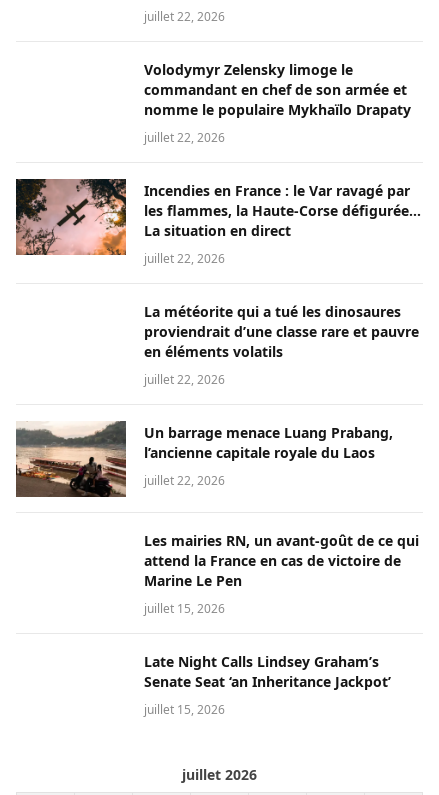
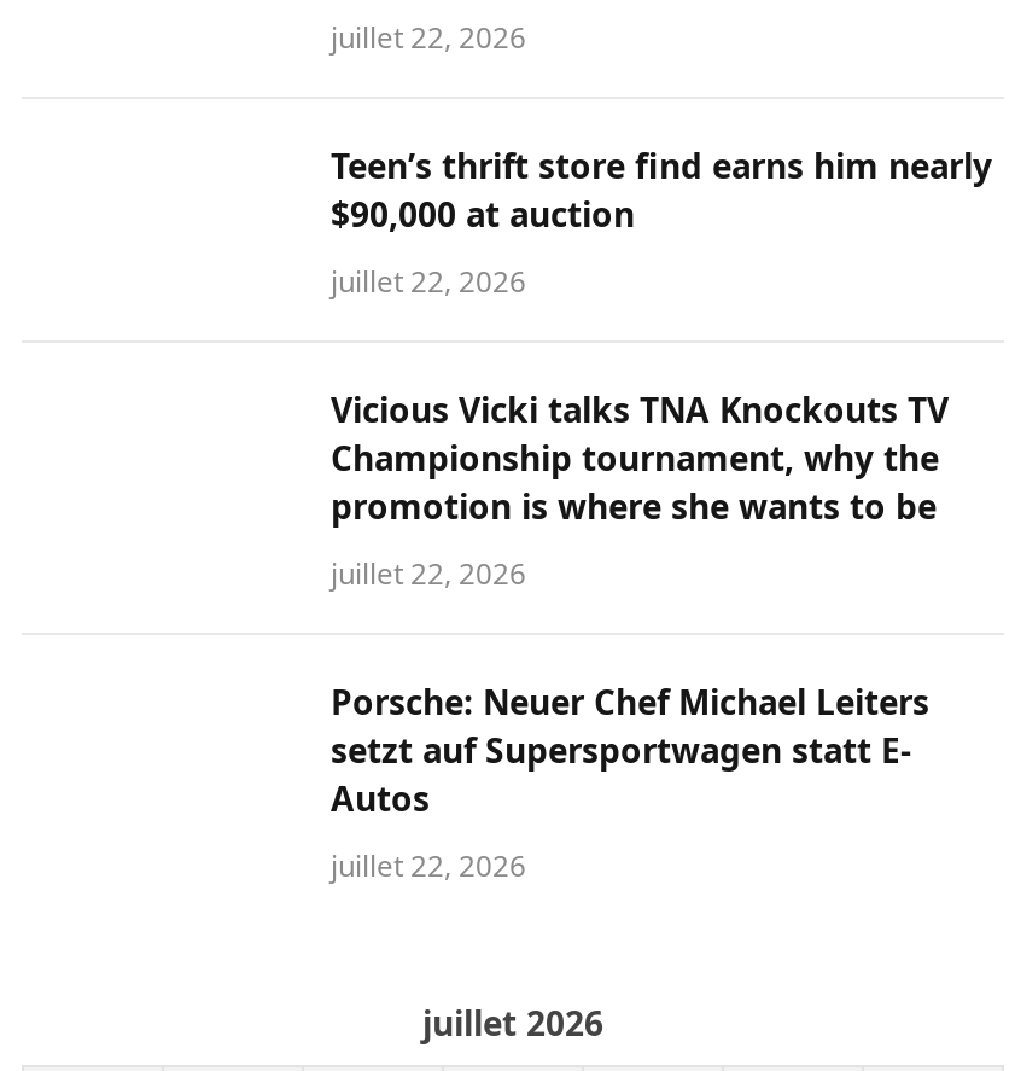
- Volodymyr Zelensky limoge le
- commandant en chef de son armée et
- nomme le populaire Mykhaïlo Drapaty
+ Teen’s thrift store find earns him nearly
+ $90,000 at auction

- [image]

- Incendies en France : le Var ravagé par
- les flammes, la Haute-Corse défigurée…
- La situation en direct
+ Vicious Vicki talks TNA Knockouts TV
+ Championship tournament, why the
+ promotion is where she wants to be

- La météorite qui a tué les dinosaures
- proviendrait d’une classe rare et pauvre
- en éléments volatils
+ Porsche: Neuer Chef Michael Leiters
+ setzt auf Supersportwagen statt E-
+ Autos

- [image]
- Un barrage menace Luang Prabang,
- l’ancienne capitale royale du Laos
- juillet 22, 2026
- Les mairies RN, un avant-goût de ce qui
- attend la France en cas de victoire de
- Marine Le Pen
- juillet 15, 2026
- Late Night Calls Lindsey Graham’s
- Senate Seat ‘an Inheritance Jackpot’
- juillet 15, 2026
